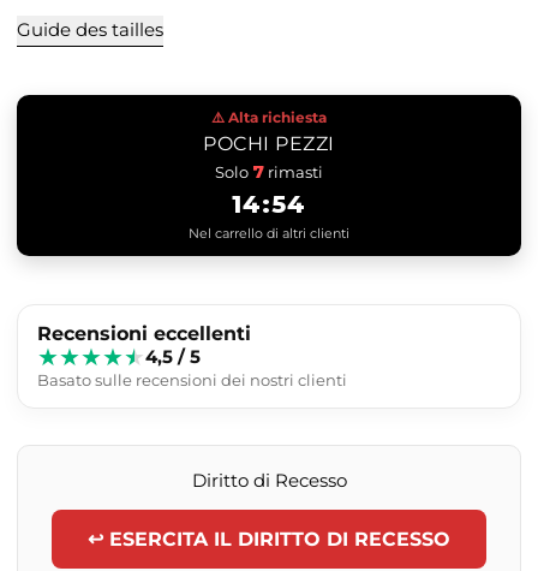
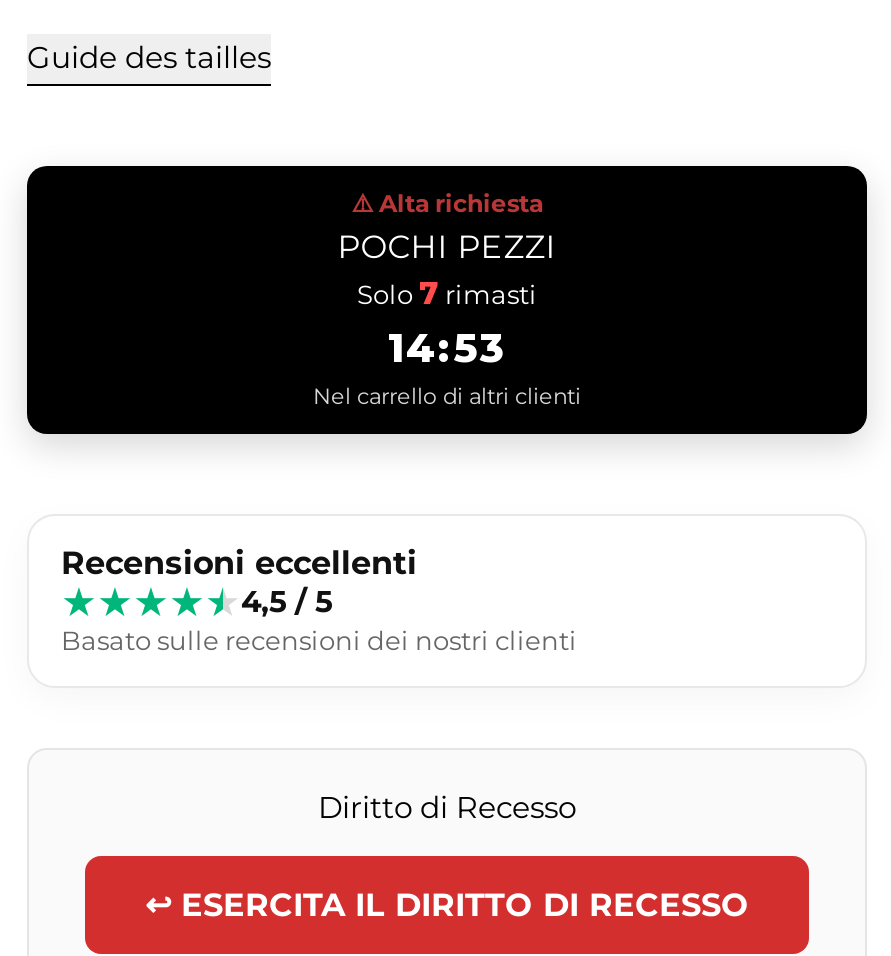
- 14:54
+ 14:53
